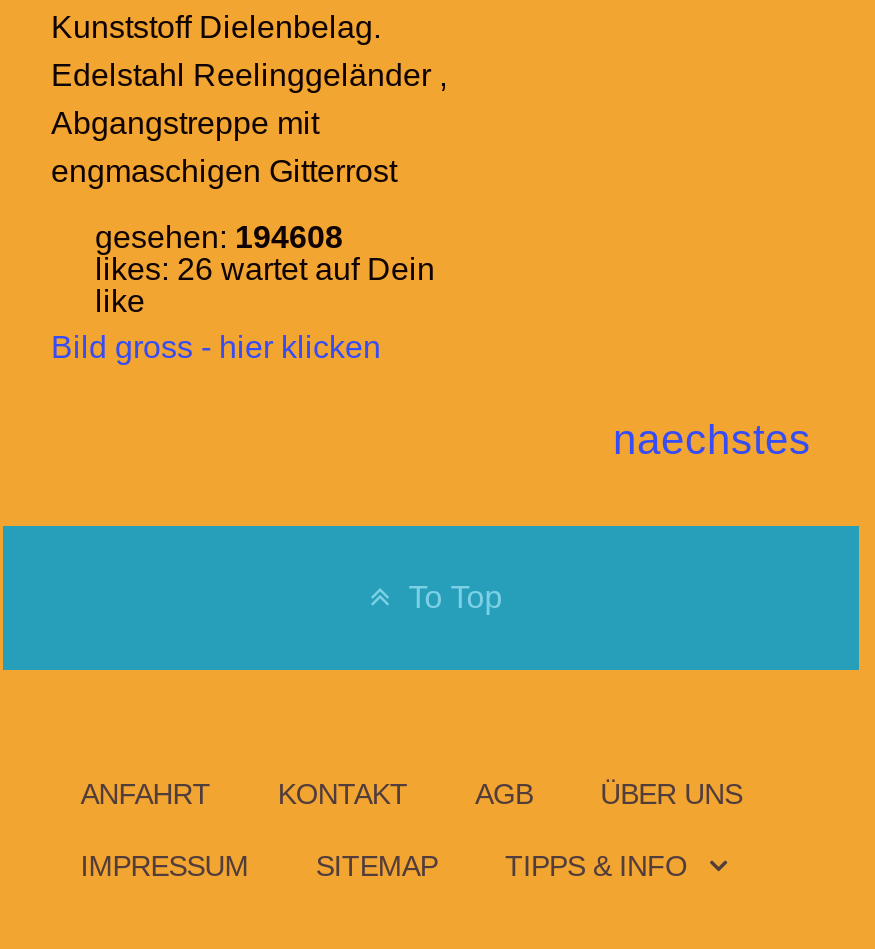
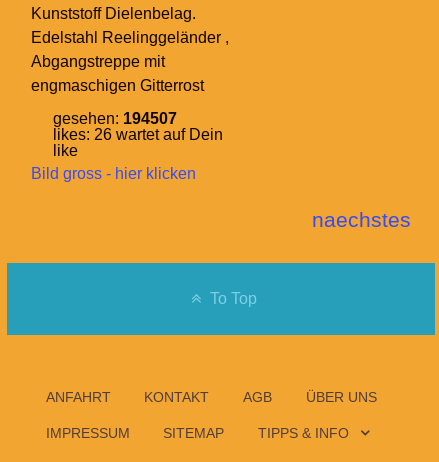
- gesehen: 194608
+ gesehen: 194507
